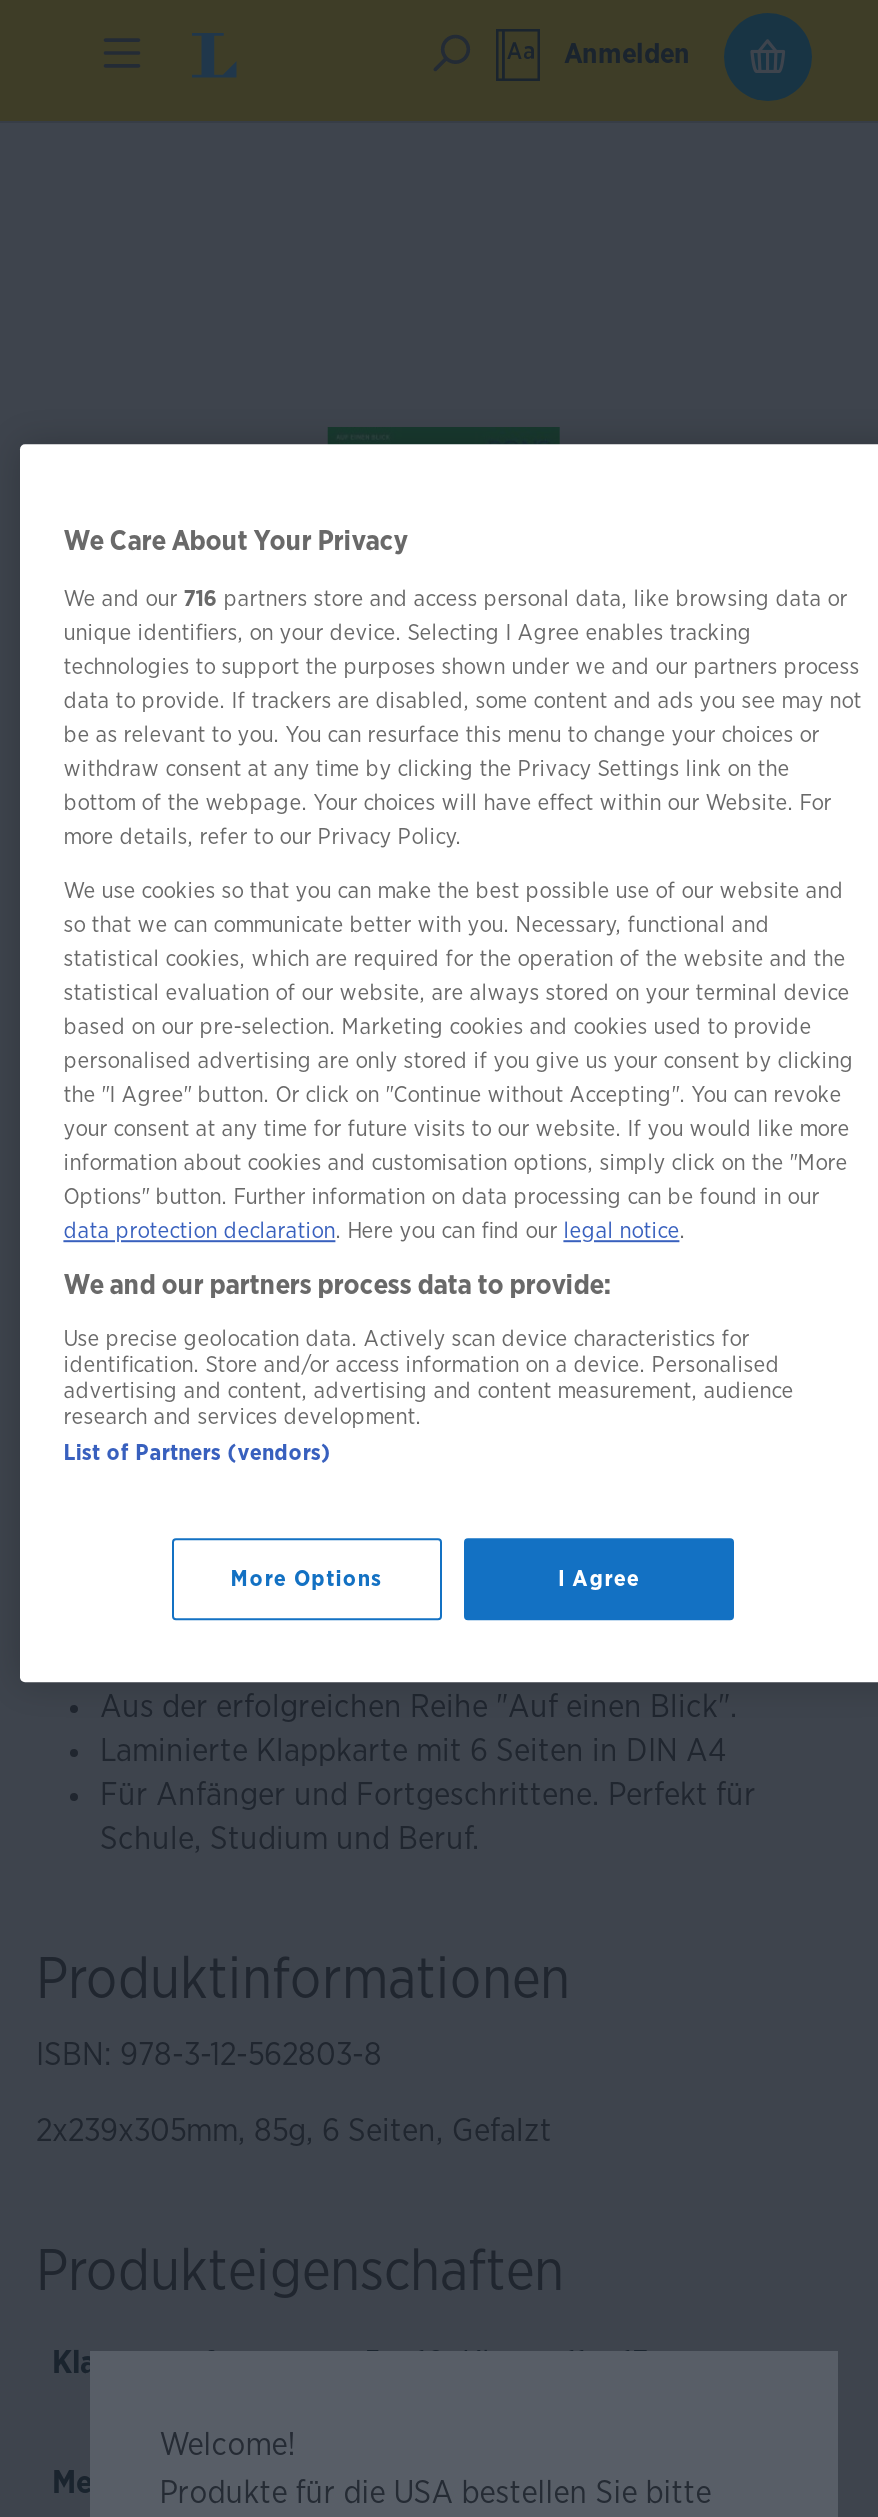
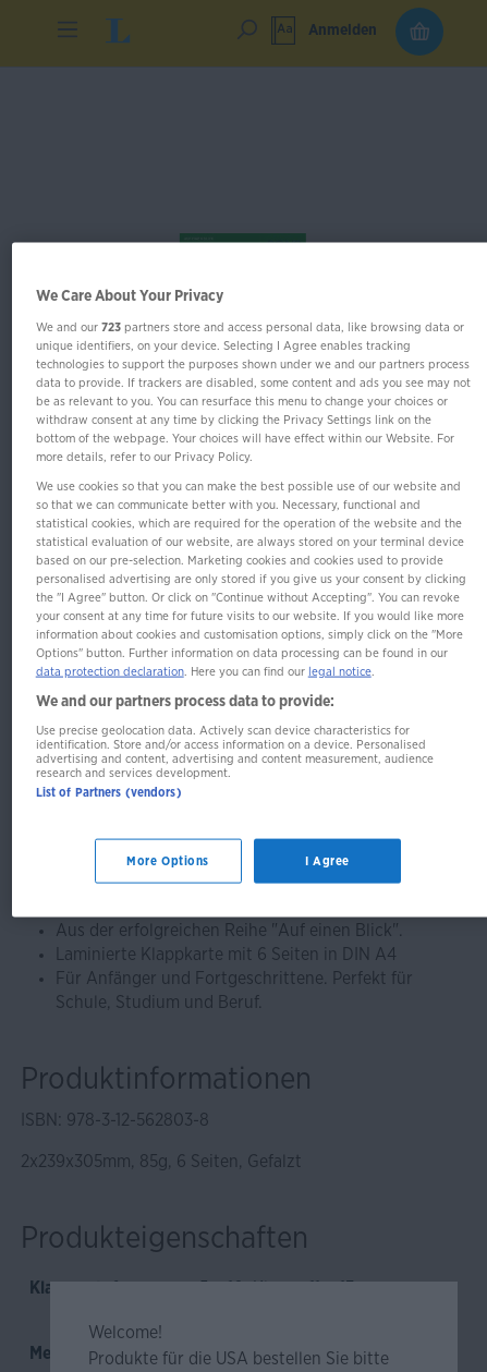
- We and our 716 partners store and access personal data, like browsing data or
+ We and our 723 partners store and access personal data, like browsing data or
